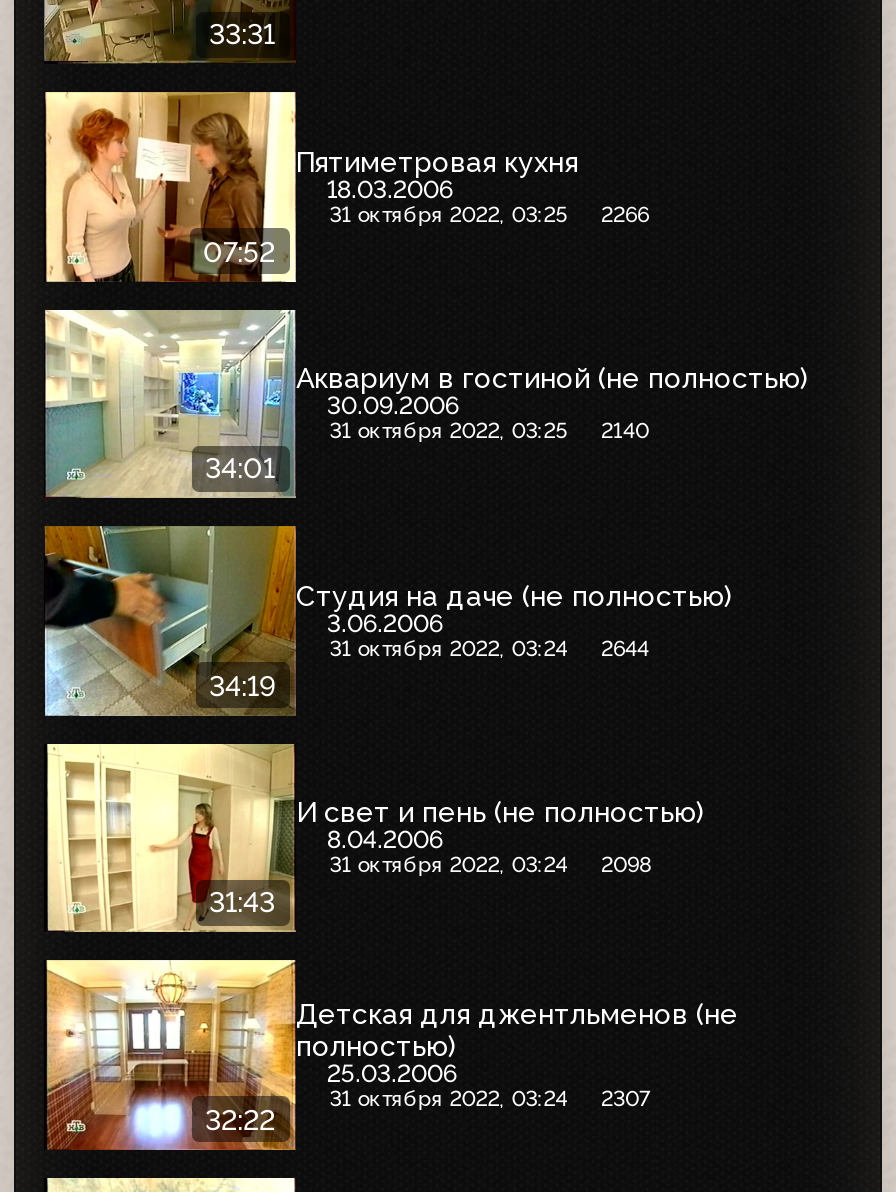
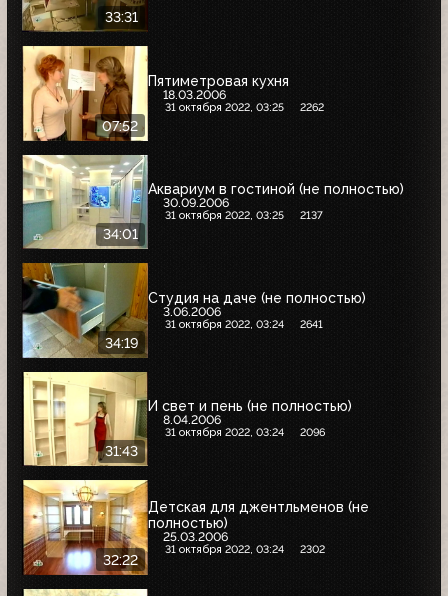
- 31 октября 2022, 03:25 2266
+ 31 октября 2022, 03:25 2262

- 31 октября 2022, 03:25 2140
+ 31 октября 2022, 03:25 2137

- 31 октября 2022, 03:24 2644
+ 31 октября 2022, 03:24 2641

- 31 октября 2022, 03:24 2098
+ 31 октября 2022, 03:24 2096

- 31 октября 2022, 03:24 2307
+ 31 октября 2022, 03:24 2302
